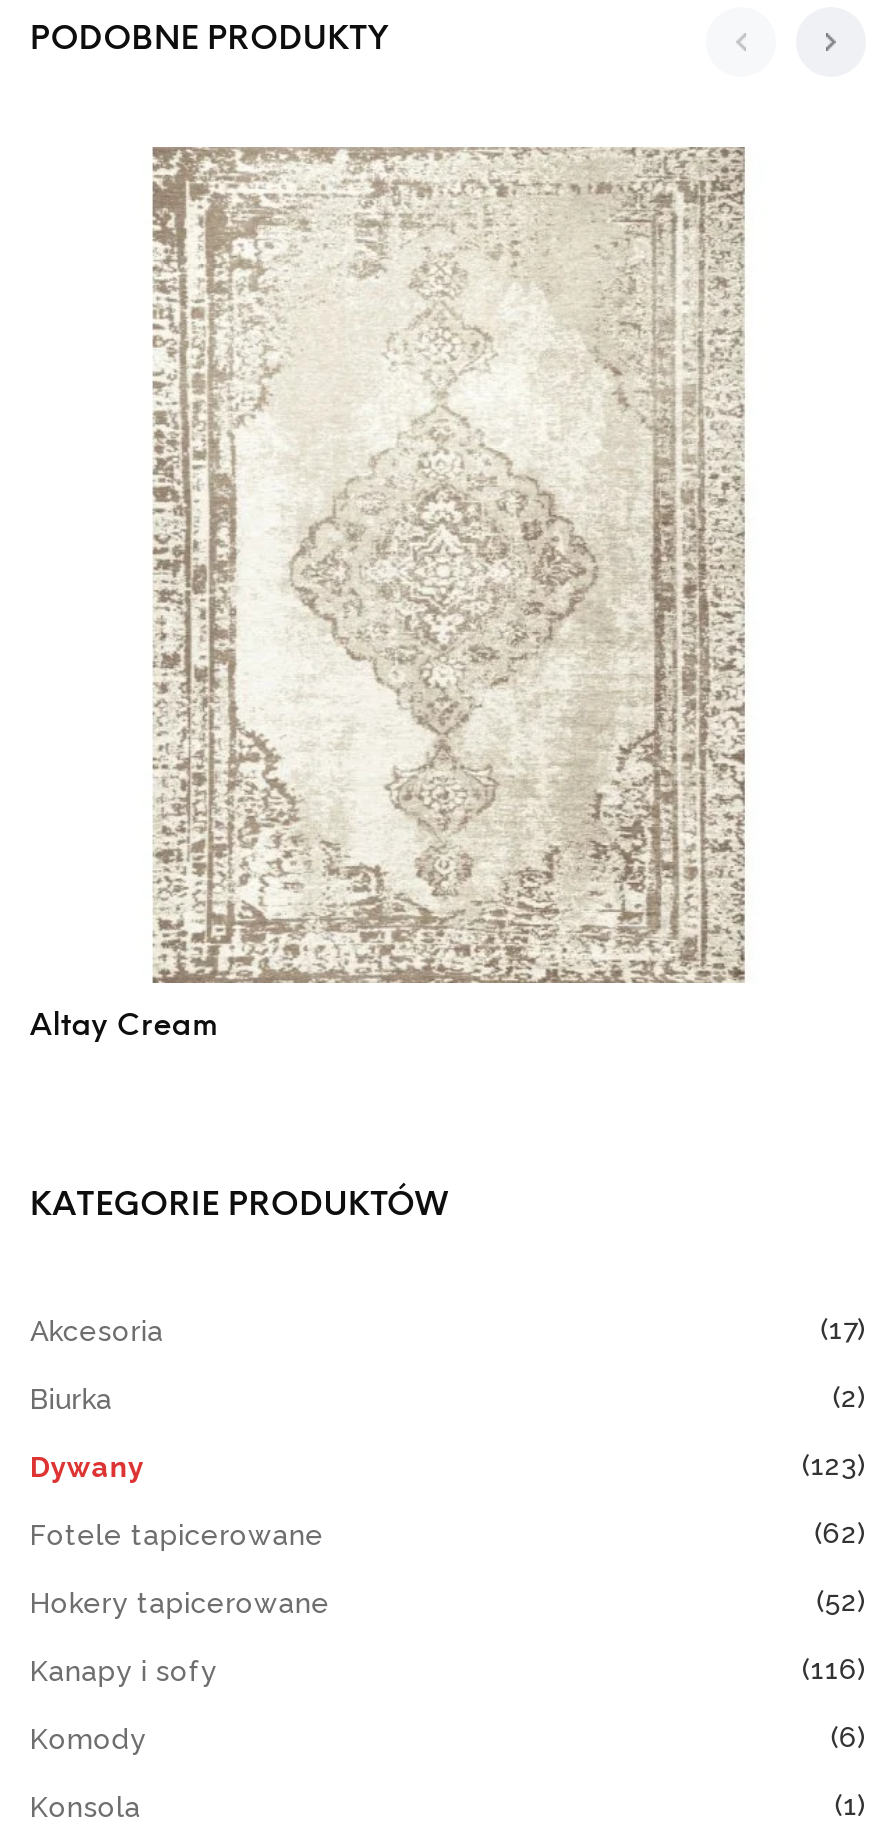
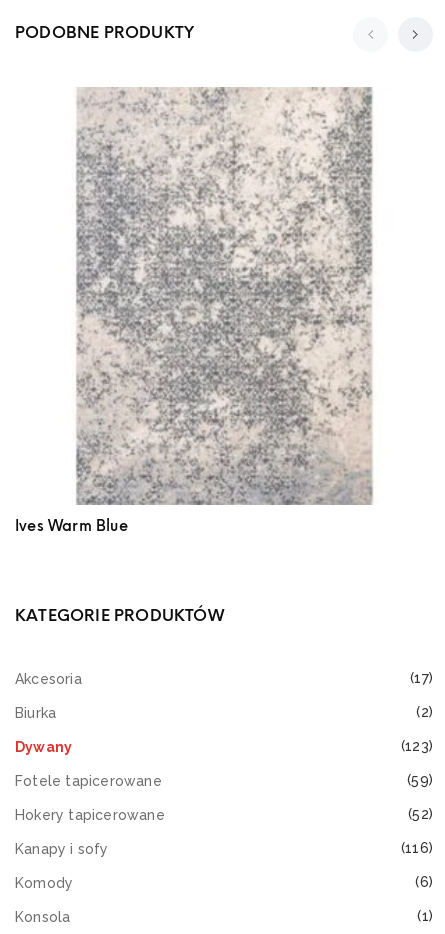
- [image]
- Altay Cream
+ [image]
+ Ives Warm Blue

- (62)
+ (59)
